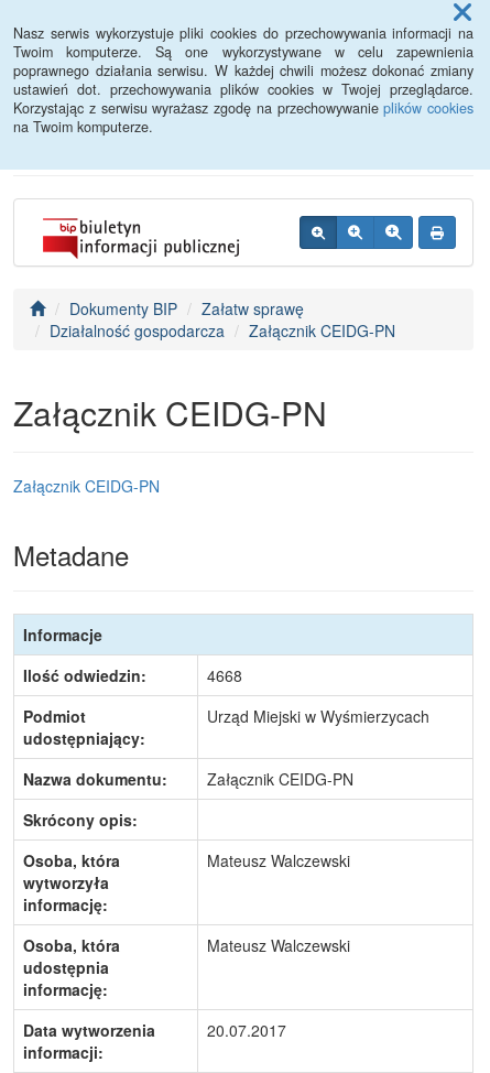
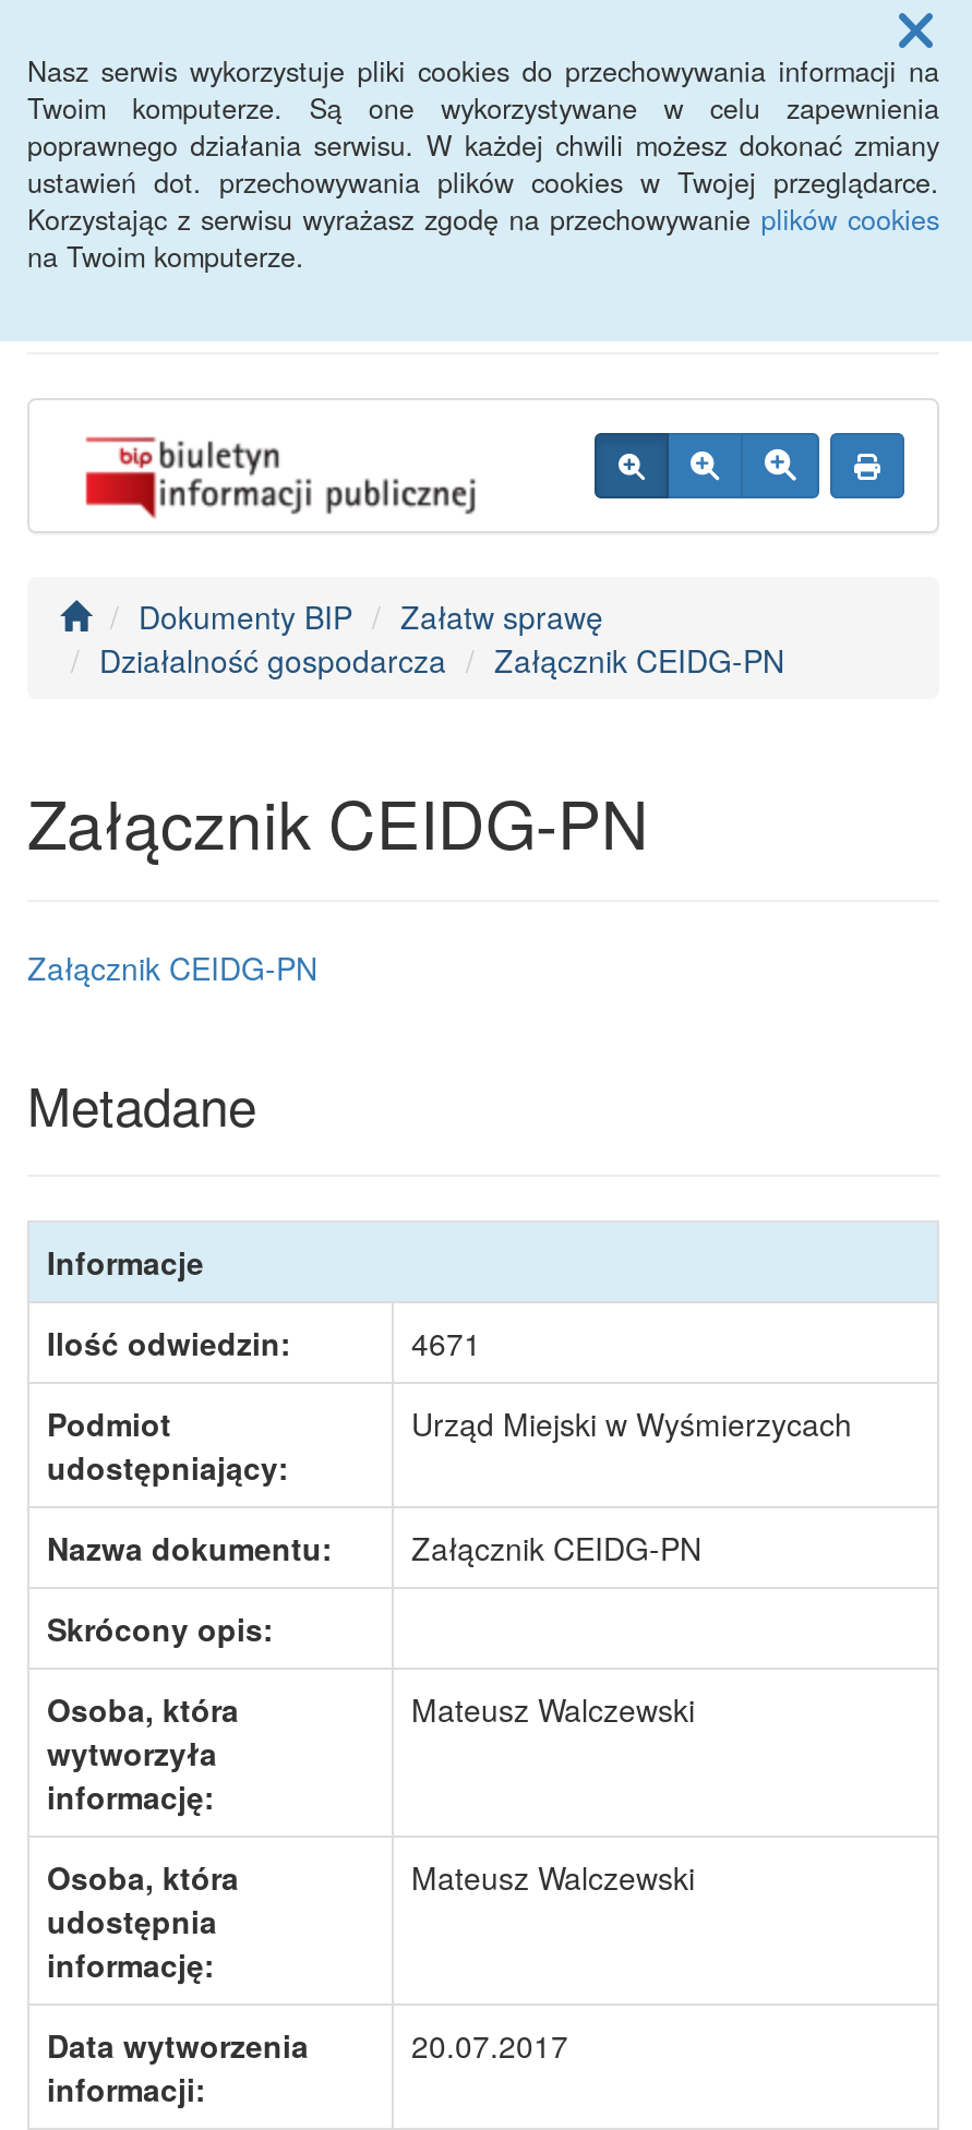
- 4668
+ 4671
